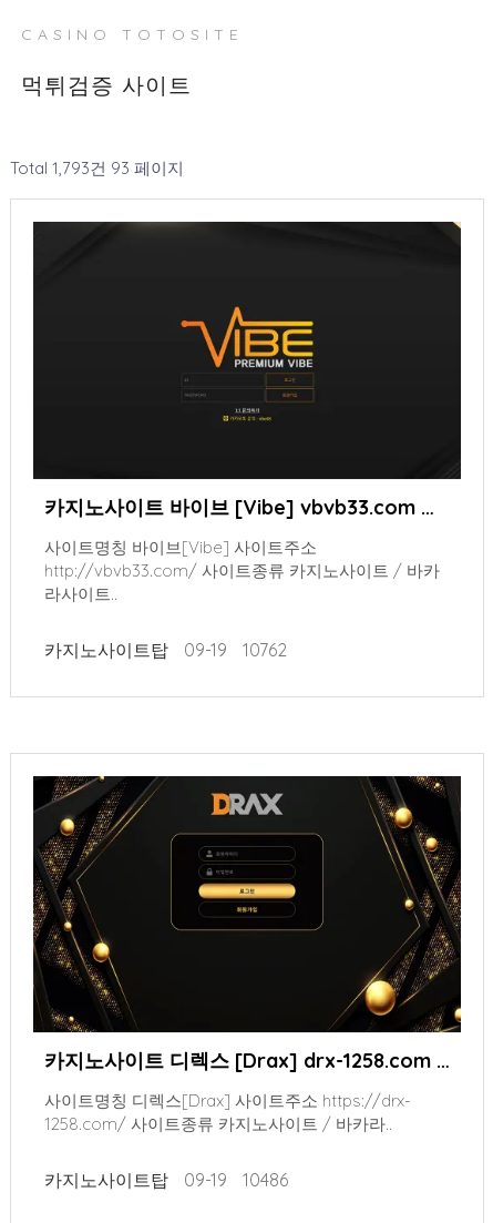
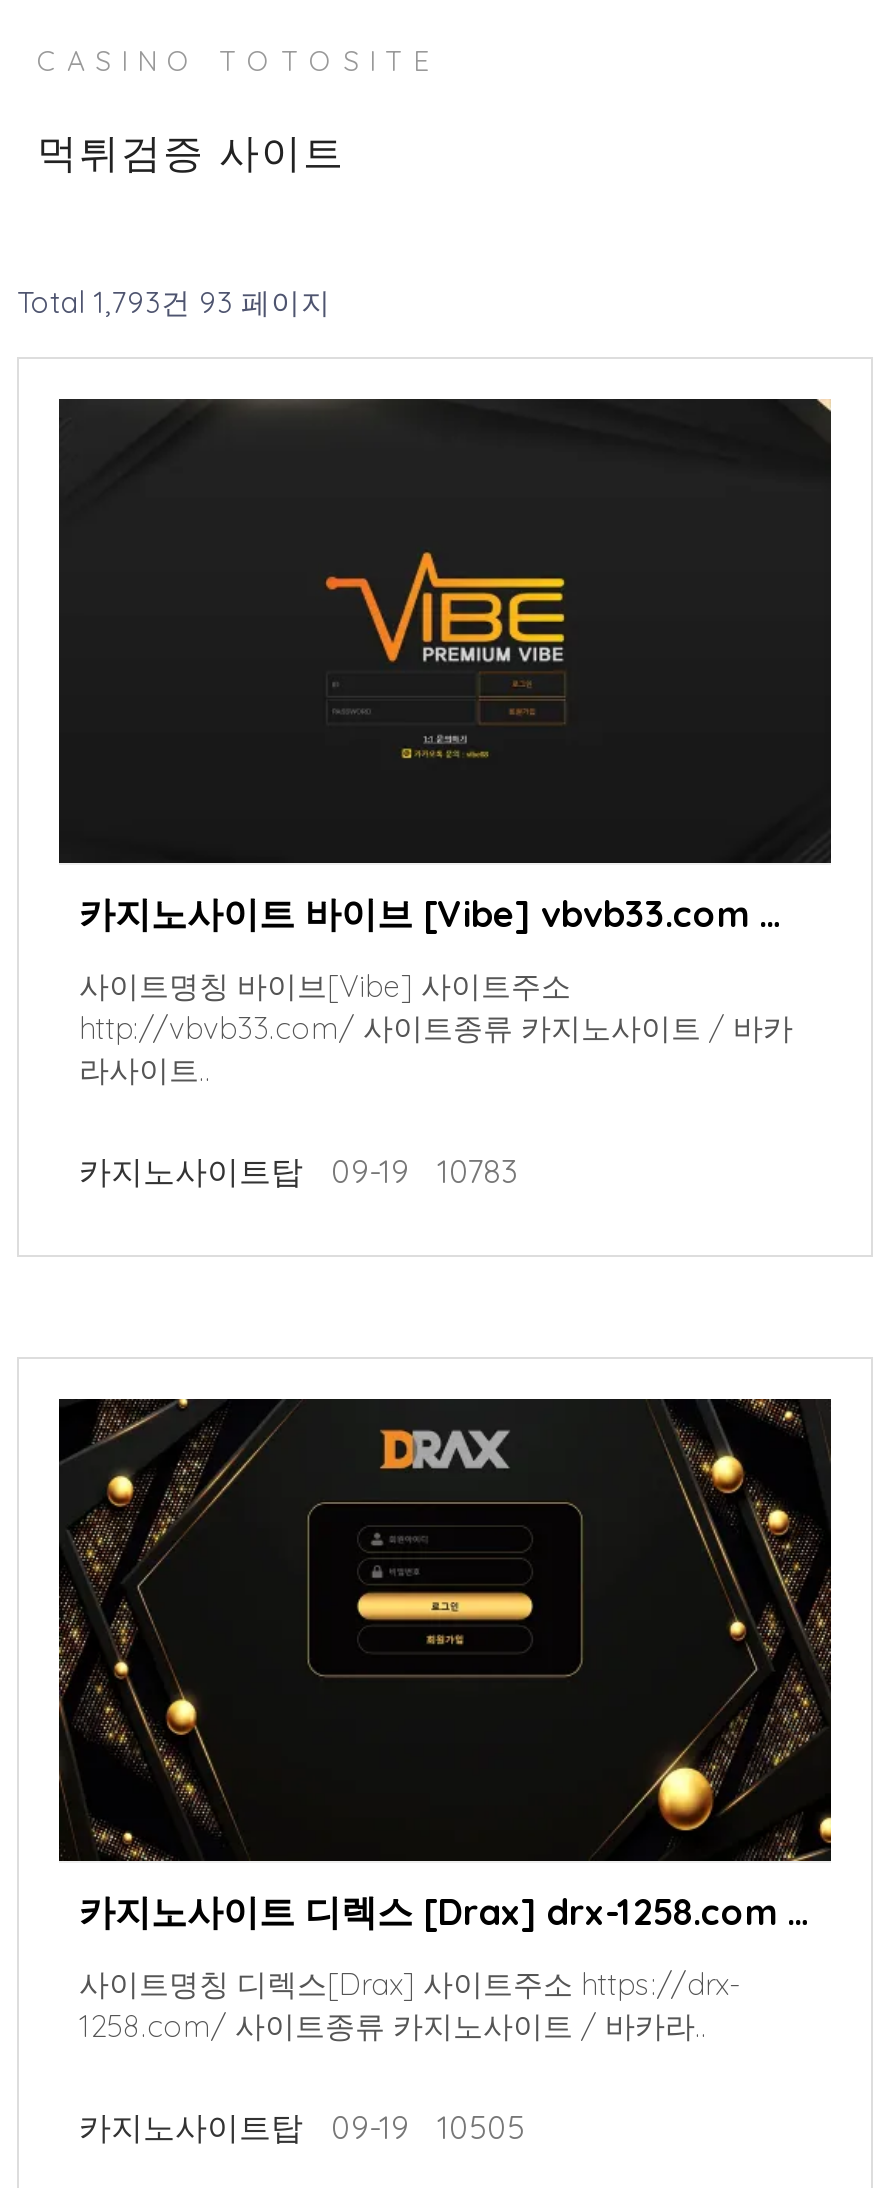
- 카지노사이트탑 09-19 10762
+ 카지노사이트탑 09-19 10783

- 카지노사이트탑 09-19 10486
+ 카지노사이트탑 09-19 10505
